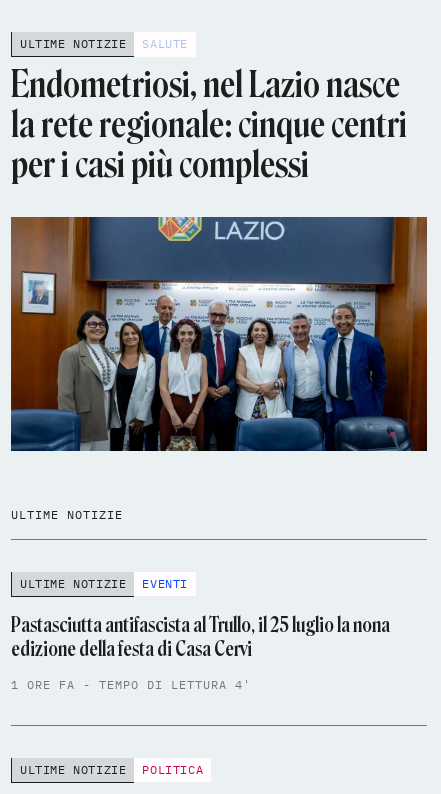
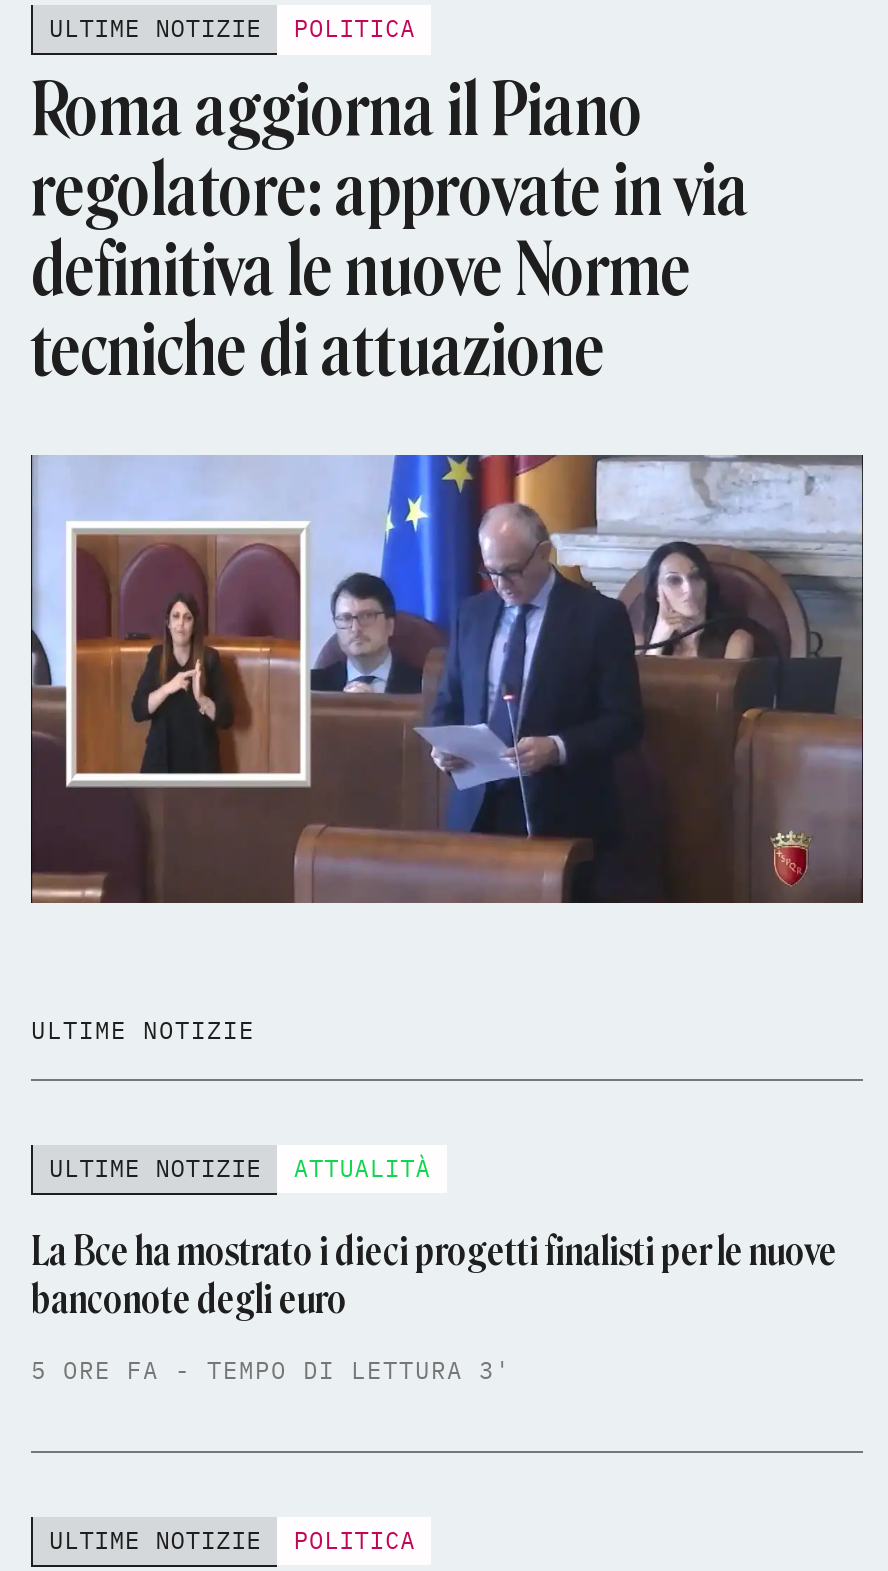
- SALUTE
- Endometriosi, nel Lazio nasce
- la rete regionale: cinque centri
- per i casi più complessi
+ POLITICA
+ Roma aggiorna il Piano
+ regolatore: approvate in via
+ definitiva le nuove Norme
+ tecniche di attuazione

- [image]
+ [image]

- EVENTI
+ ATTUALITÀ

- Pastasciutta antifascista al Trullo, il 25 luglio la nona
- edizione della festa di Casa Cervi
+ La Bce ha mostrato i dieci progetti finalisti per le nuove
+ banconote degli euro

- 1 ORE FA - TEMPO DI LETTURA 4'
+ 5 ORE FA - TEMPO DI LETTURA 3'
